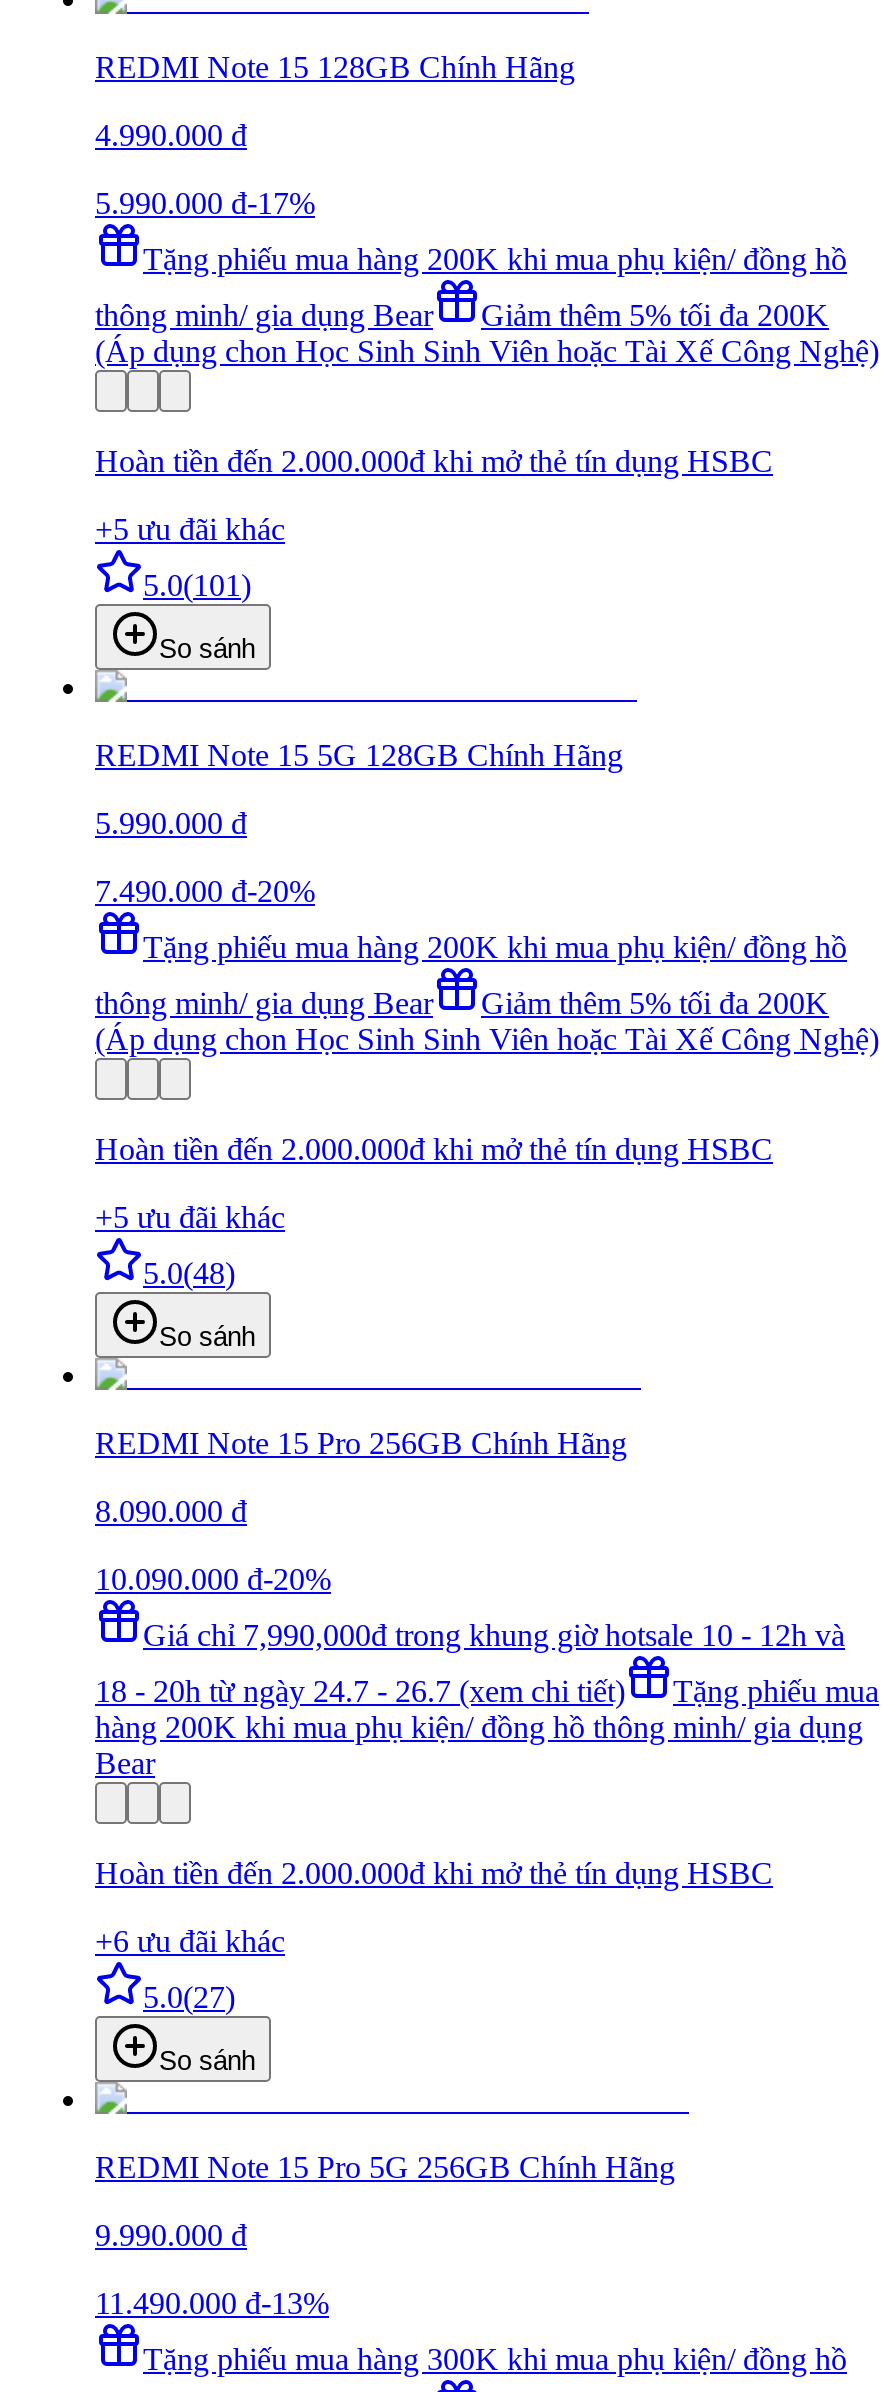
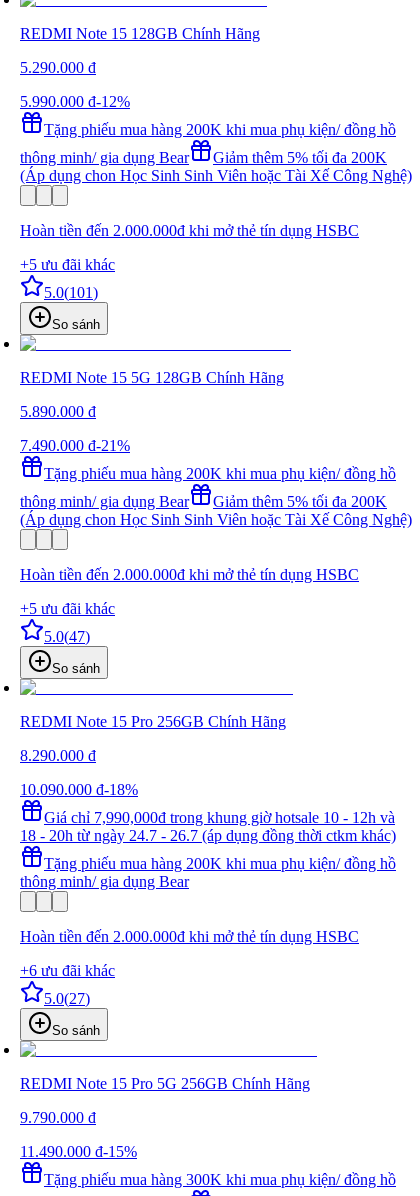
- 4.990.000 đ
+ 5.290.000 đ

- 5.990.000 đ-17%
+ 5.990.000 đ-12%

- 5.990.000 đ
+ 5.890.000 đ

- 7.490.000 đ-20%
+ 7.490.000 đ-21%

- 5.0(48)
+ 5.0(47)

- 8.090.000 đ
+ 8.290.000 đ

- 10.090.000 đ-20%
+ 10.090.000 đ-18%

- 18 - 20h từ ngày 24.7 - 26.7 (xem chi tiết)
- Tặng phiếu mua
- hàng 200K khi mua phụ kiện/ đồng hồ thông minh/ gia dụng
- Bear
+ 18 - 20h từ ngày 24.7 - 26.7 (áp dụng đồng thời ctkm khác)
+ Tặng phiếu mua hàng 200K khi mua phụ kiện/ đồng hồ
+ thông minh/ gia dụng Bear

- 9.990.000 đ
+ 9.790.000 đ

- 11.490.000 đ-13%
+ 11.490.000 đ-15%
